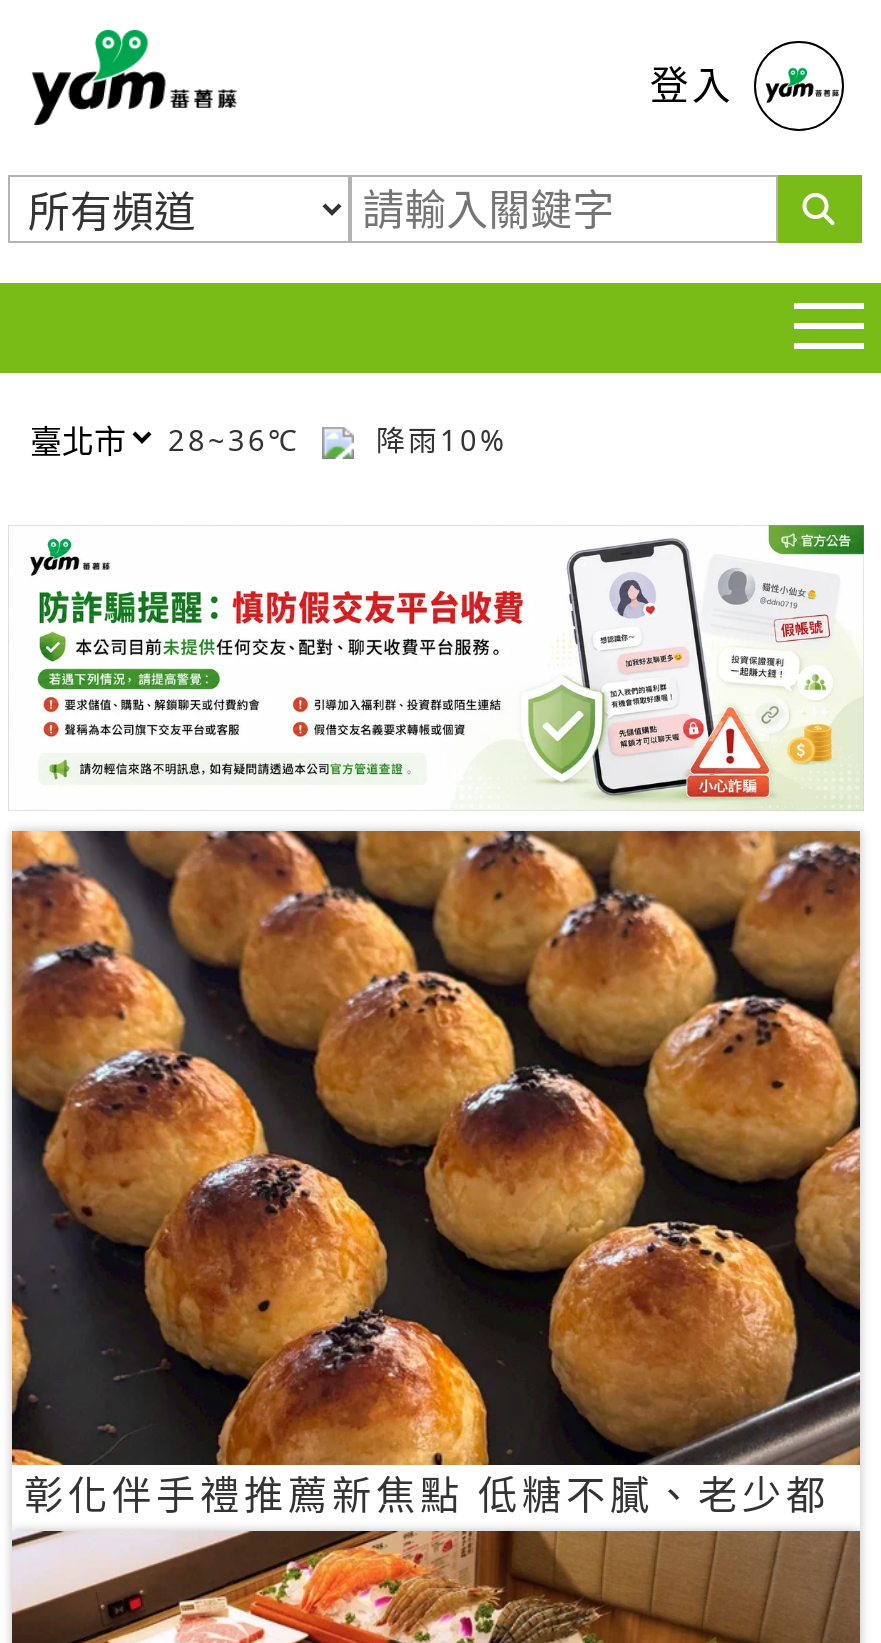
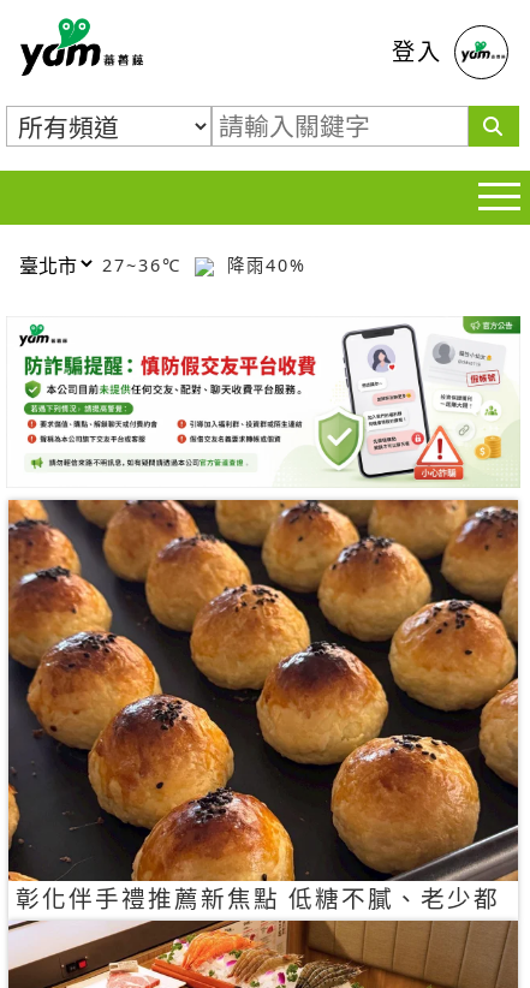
- 28~36℃
+ 27~36℃

- 降雨10%
+ 降雨40%
